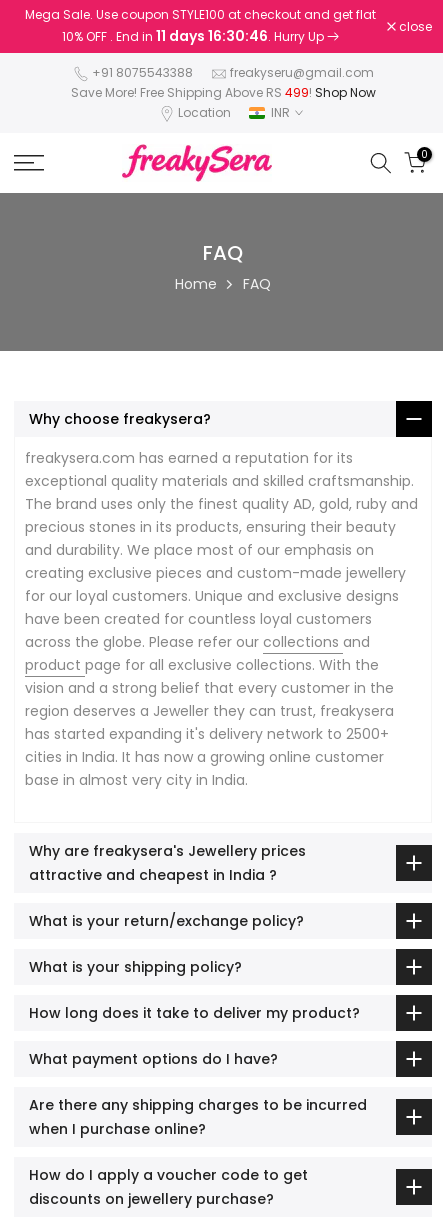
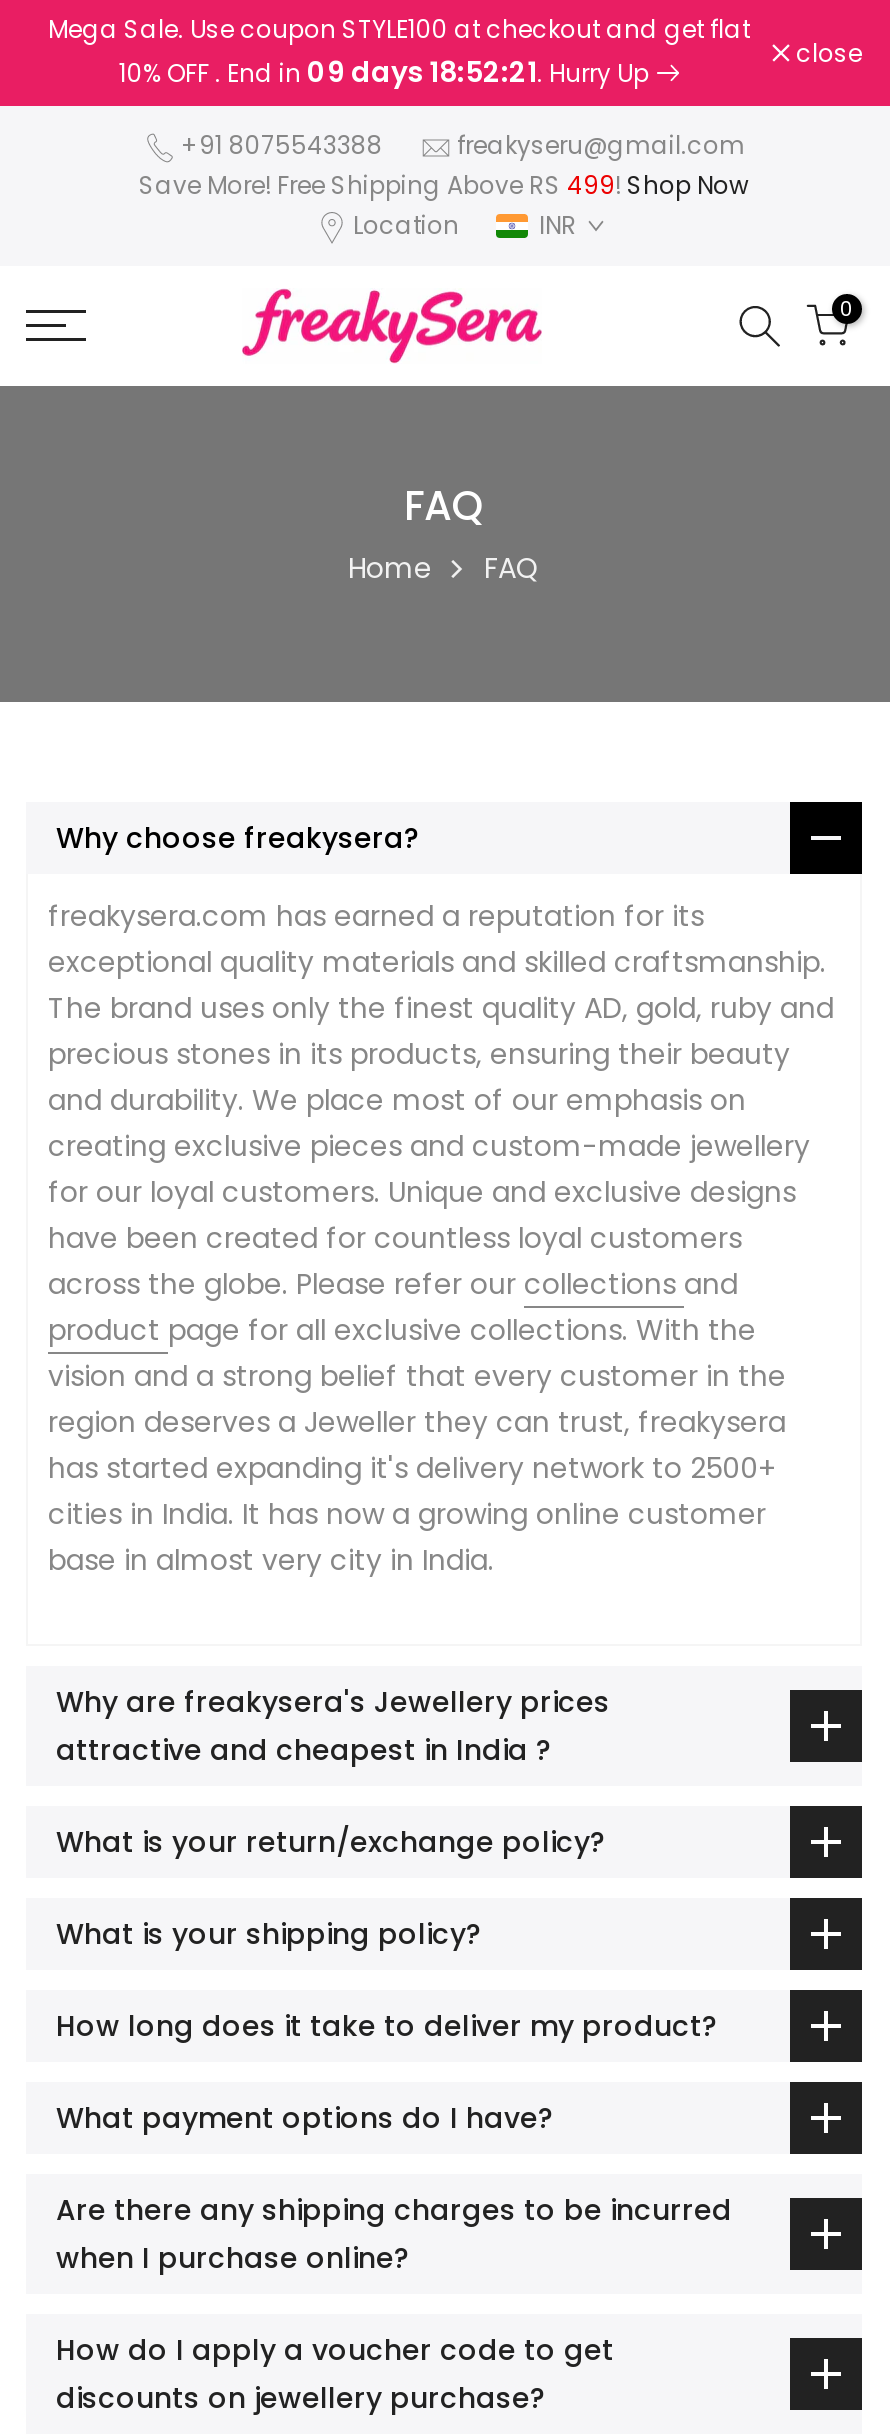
- 10% OFF . End in 11 days 16:30:46. Hurry Up
+ 10% OFF . End in 09 days 18:52:21. Hurry Up
